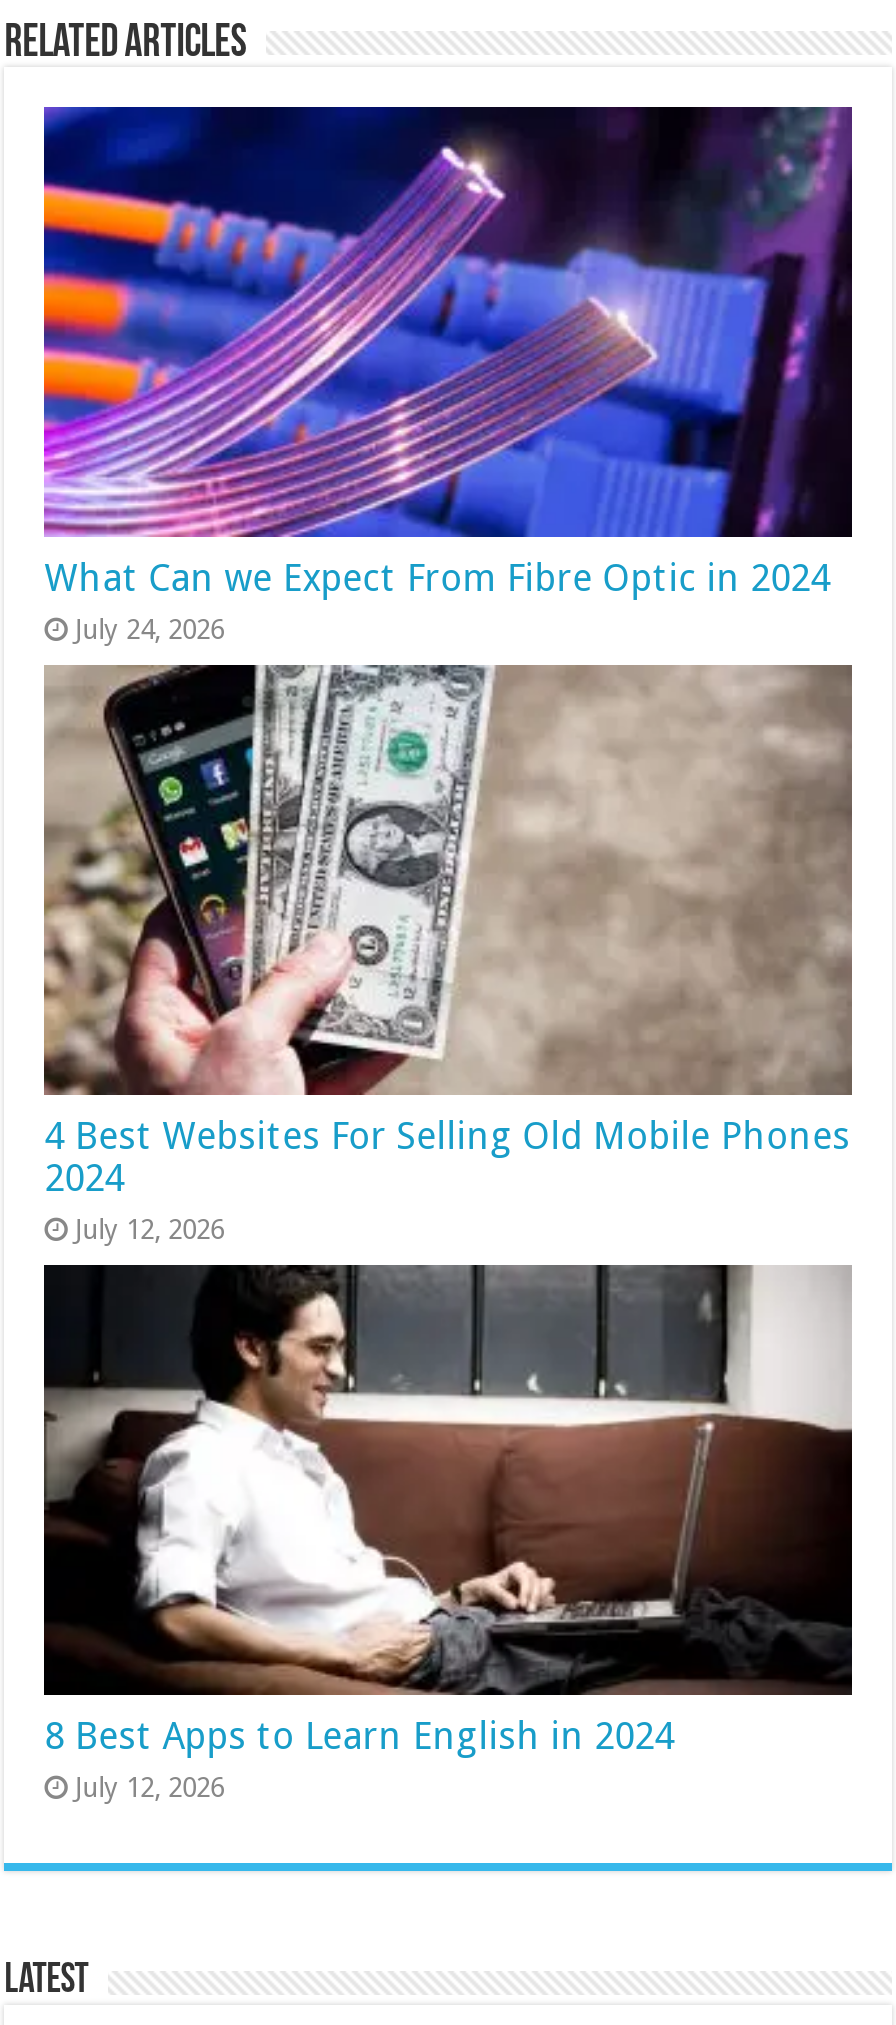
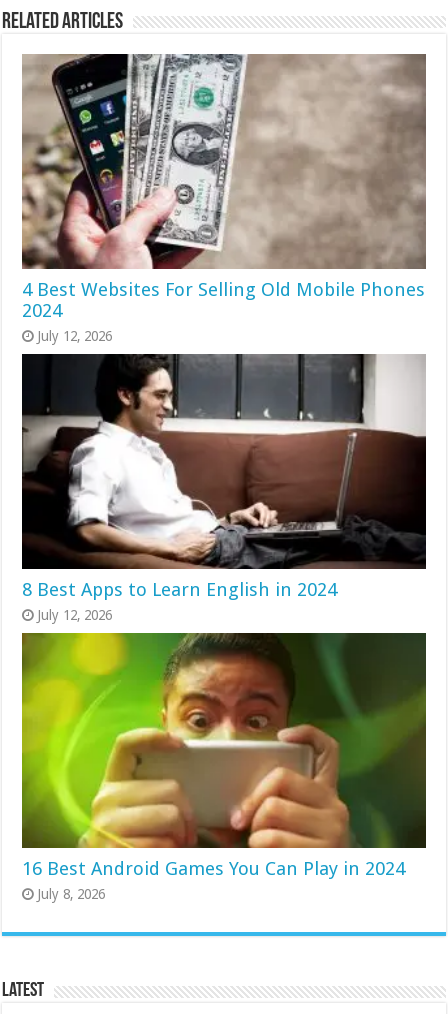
- [image]
- What Can we Expect From Fibre Optic in 2024
- July 24, 2026

moved up: [image] | 4 Best Websites For Selling Old Mobile Phones | 2024 | July 12, 2026 | 8 Best Apps to Learn English in 2024 | July 12, 2026

+ [image]
+ 16 Best Android Games You Can Play in 2024
+ July 8, 2026
